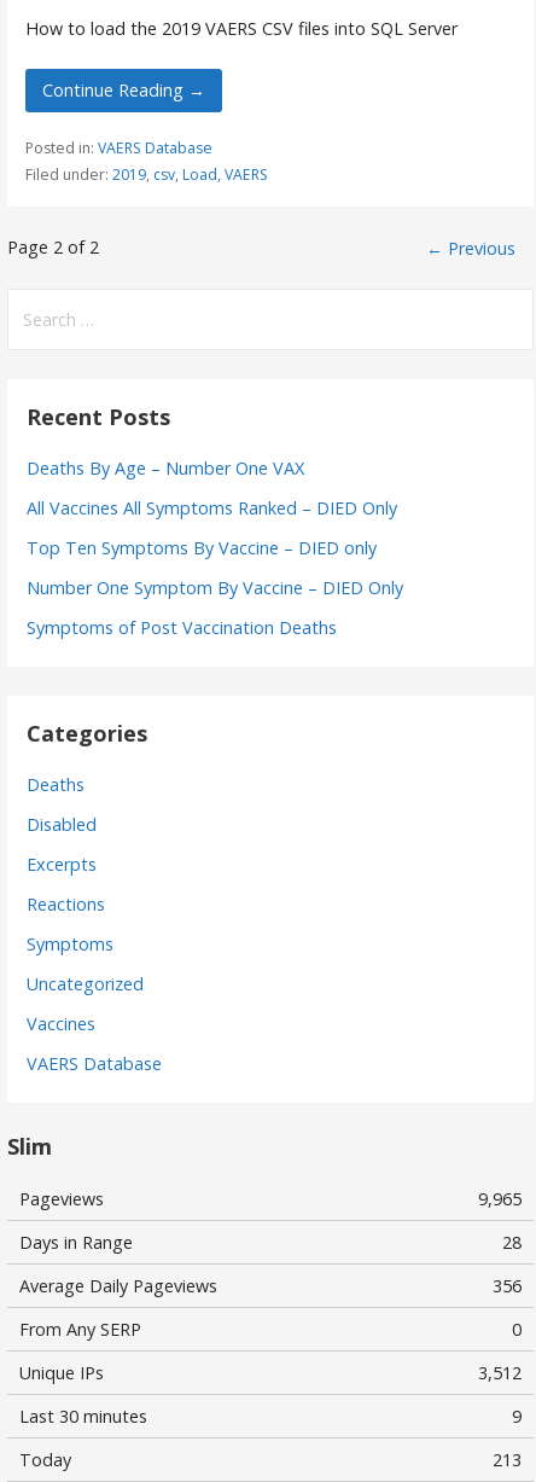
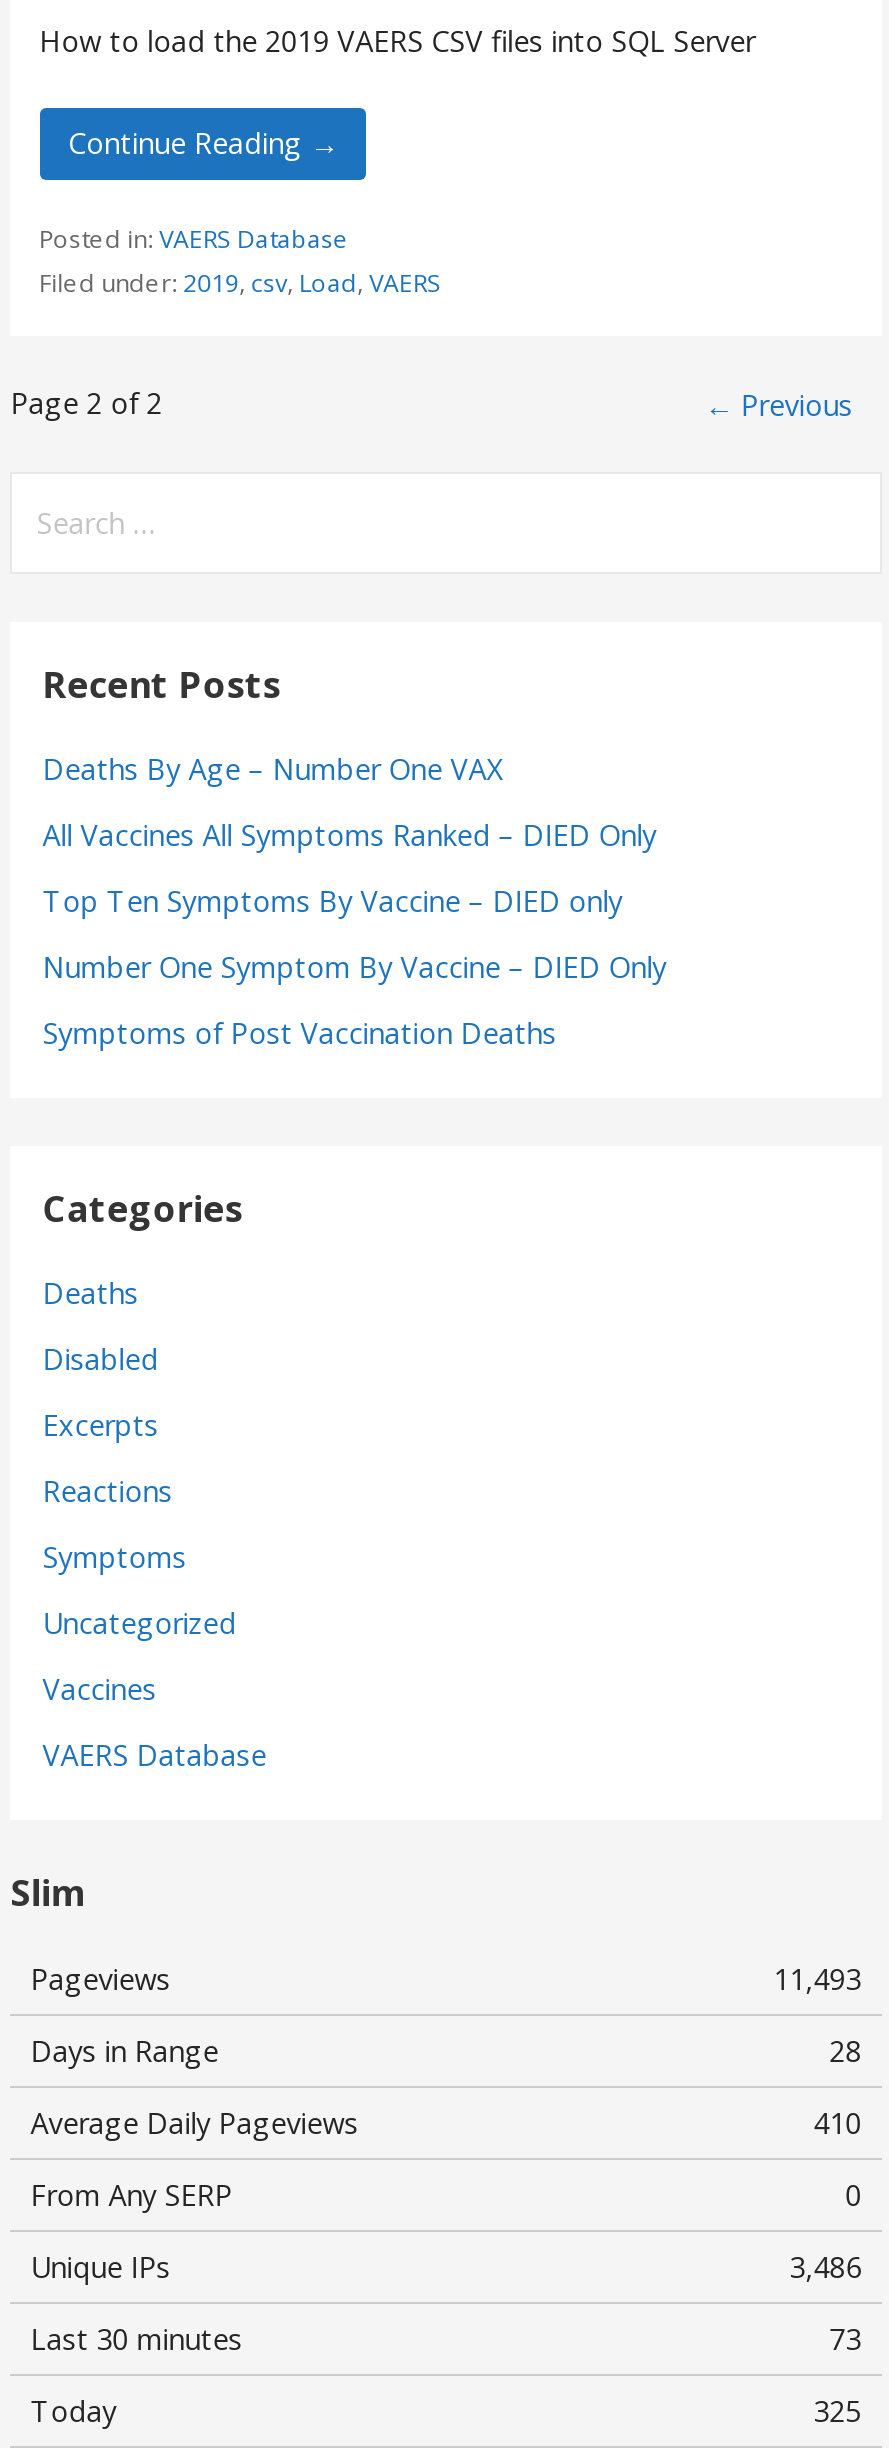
- 9,965
+ 11,493

- 356
+ 410

- 3,512
+ 3,486

- 9
+ 73

- 213
+ 325
